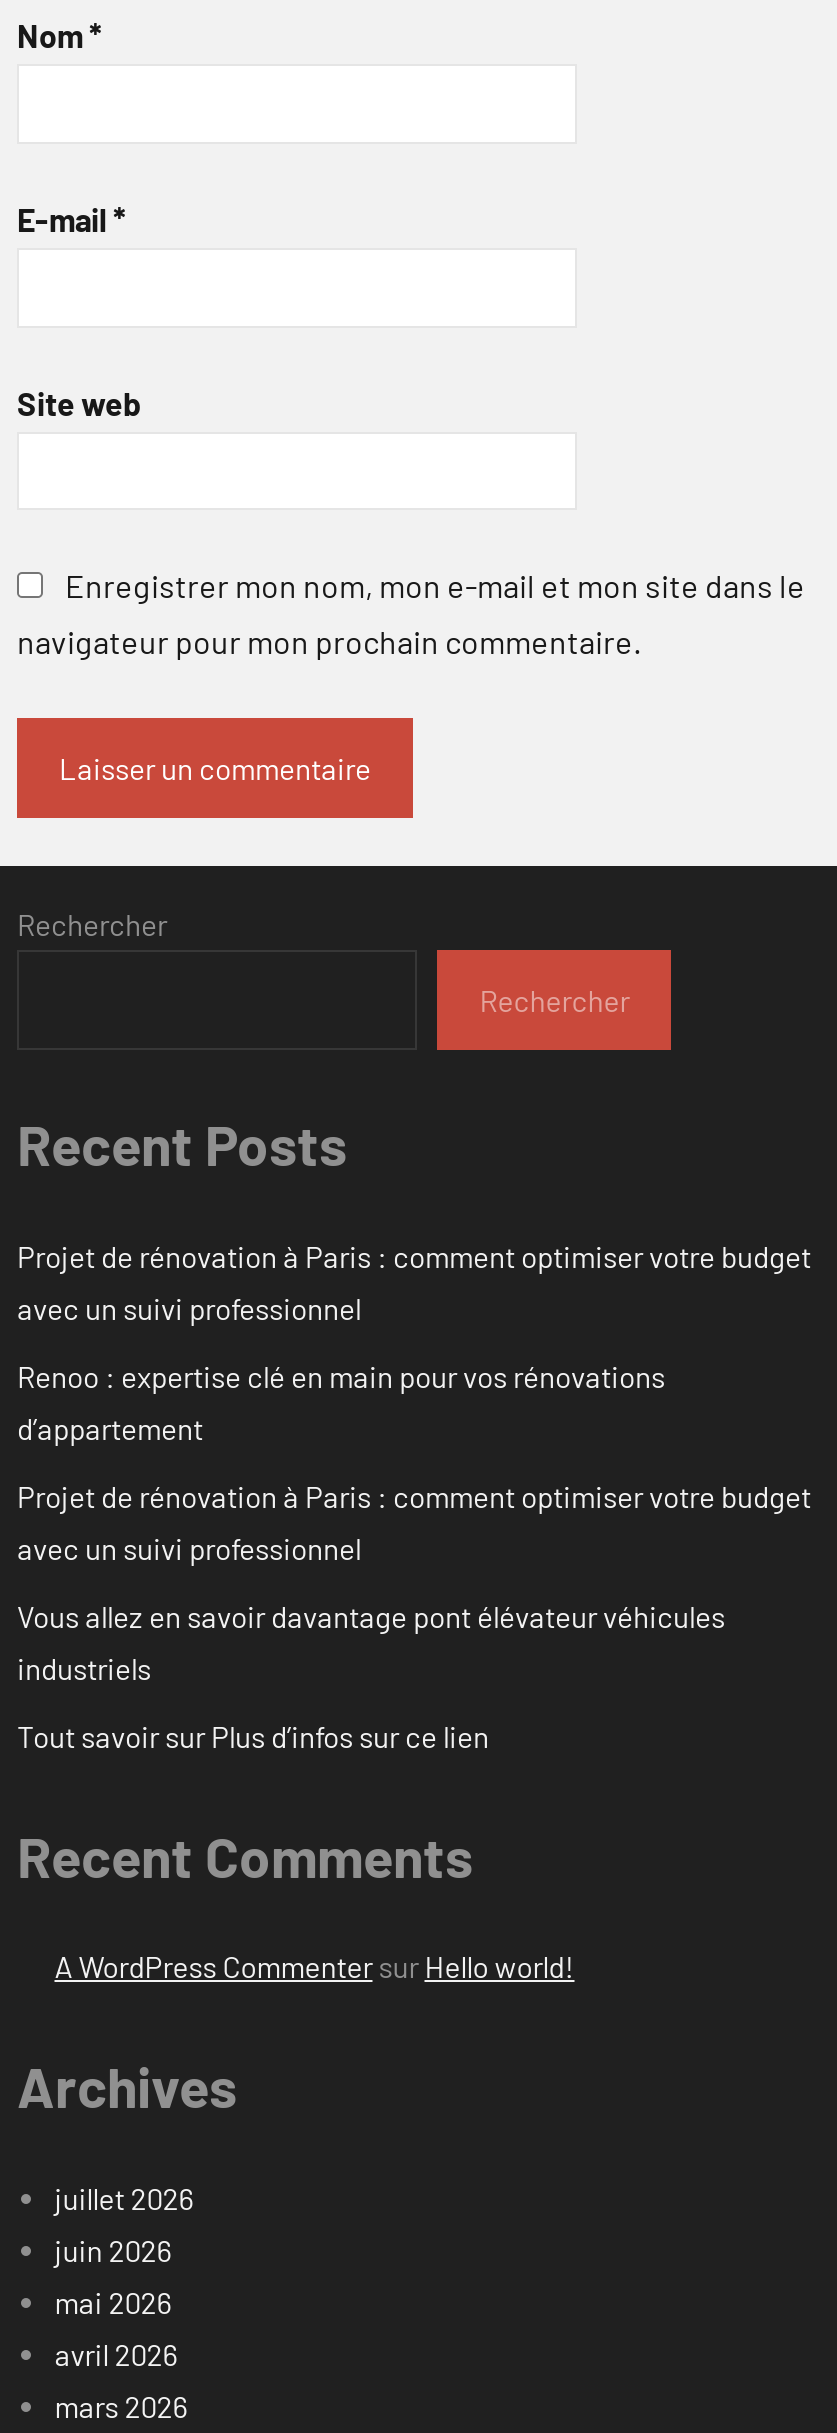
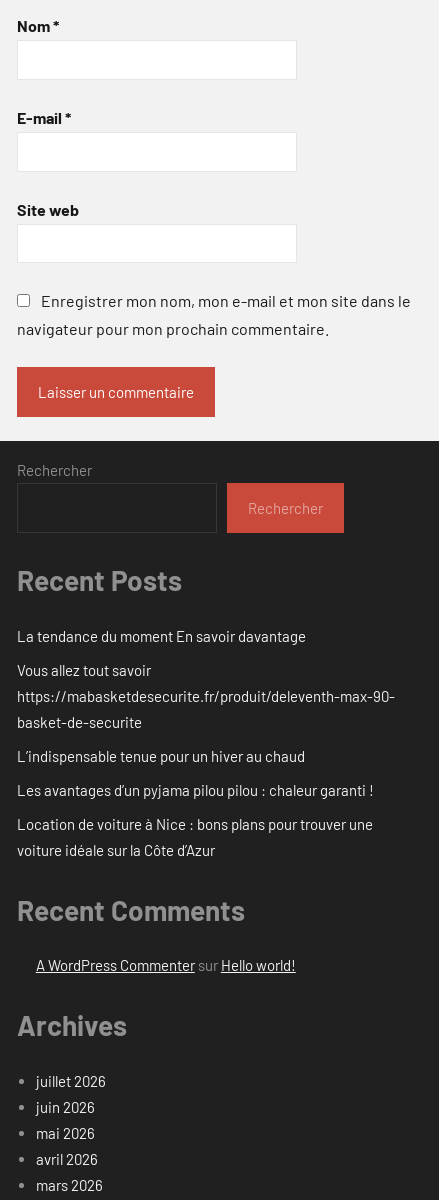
- Projet de rénovation à Paris : comment optimiser votre budget
- avec un suivi professionnel
+ La tendance du moment En savoir davantage

- Renoo : expertise clé en main pour vos rénovations
- d’appartement
+ Vous allez tout savoir
+ https://mabasketdesecurite.fr/produit/deleventh-max-90-
+ basket-de-securite

- Projet de rénovation à Paris : comment optimiser votre budget
- avec un suivi professionnel
+ L’indispensable tenue pour un hiver au chaud

- Vous allez en savoir davantage pont élévateur véhicules
- industriels
+ Les avantages d’un pyjama pilou pilou : chaleur garanti !

- Tout savoir sur Plus d’infos sur ce lien
+ Location de voiture à Nice : bons plans pour trouver une
+ voiture idéale sur la Côte d’Azur
